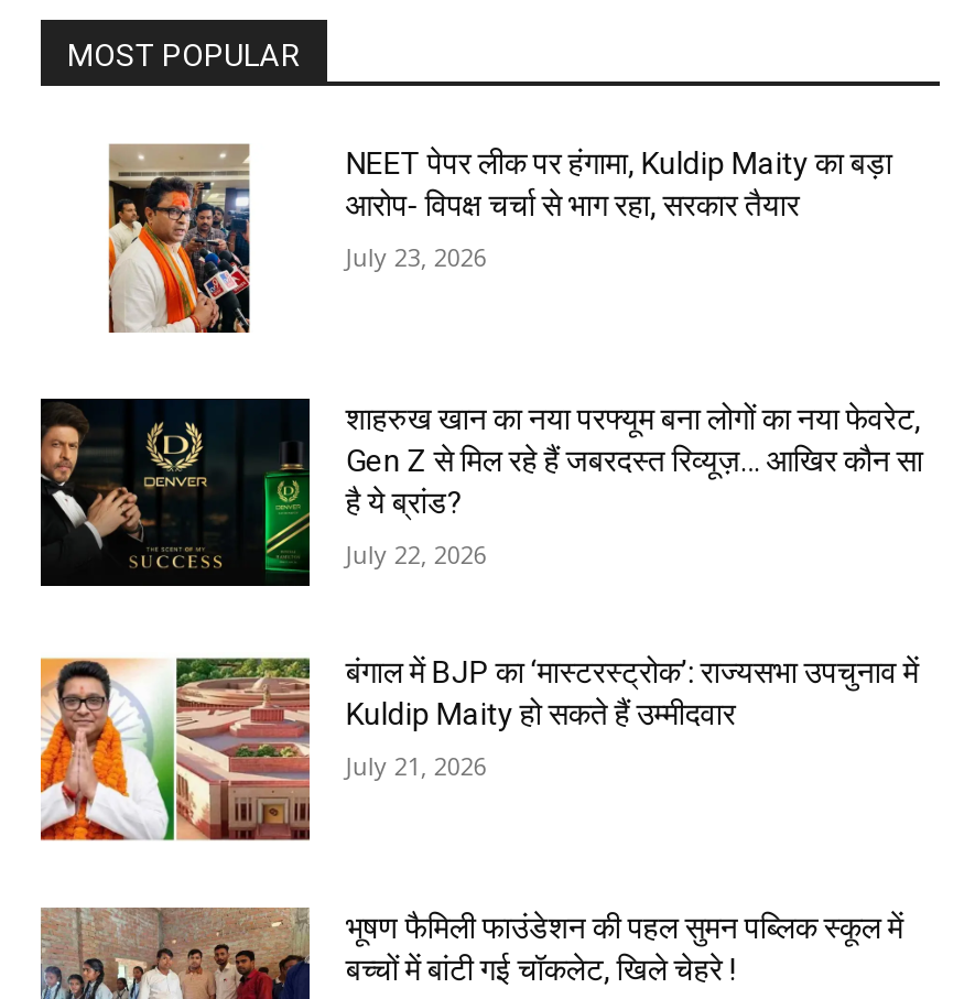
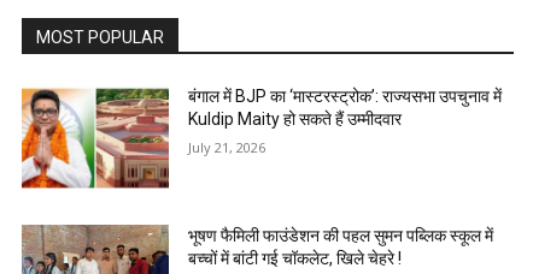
- [image]

- NEET पेपर लीक पर हंगामा, Kuldip Maity का बड़ा
- आरोप- विपक्ष चर्चा से भाग रहा, सरकार तैयार
- July 23, 2026

- [image]
- शाहरुख खान का नया परफ्यूम बना लोगों का नया फेवरेट,
- Gen Z से मिल रहे हैं जबरदस्त रिव्यूज़… आखिर कौन सा
- है ये ब्रांड?
- July 22, 2026
